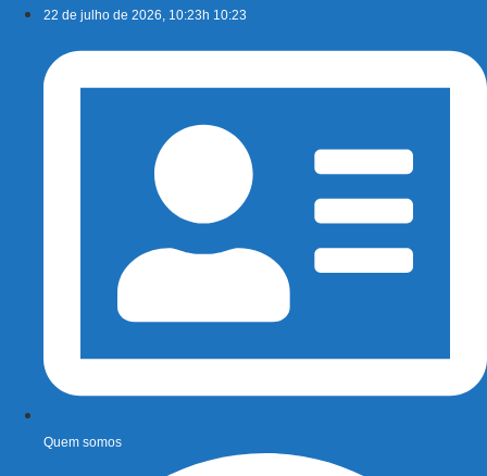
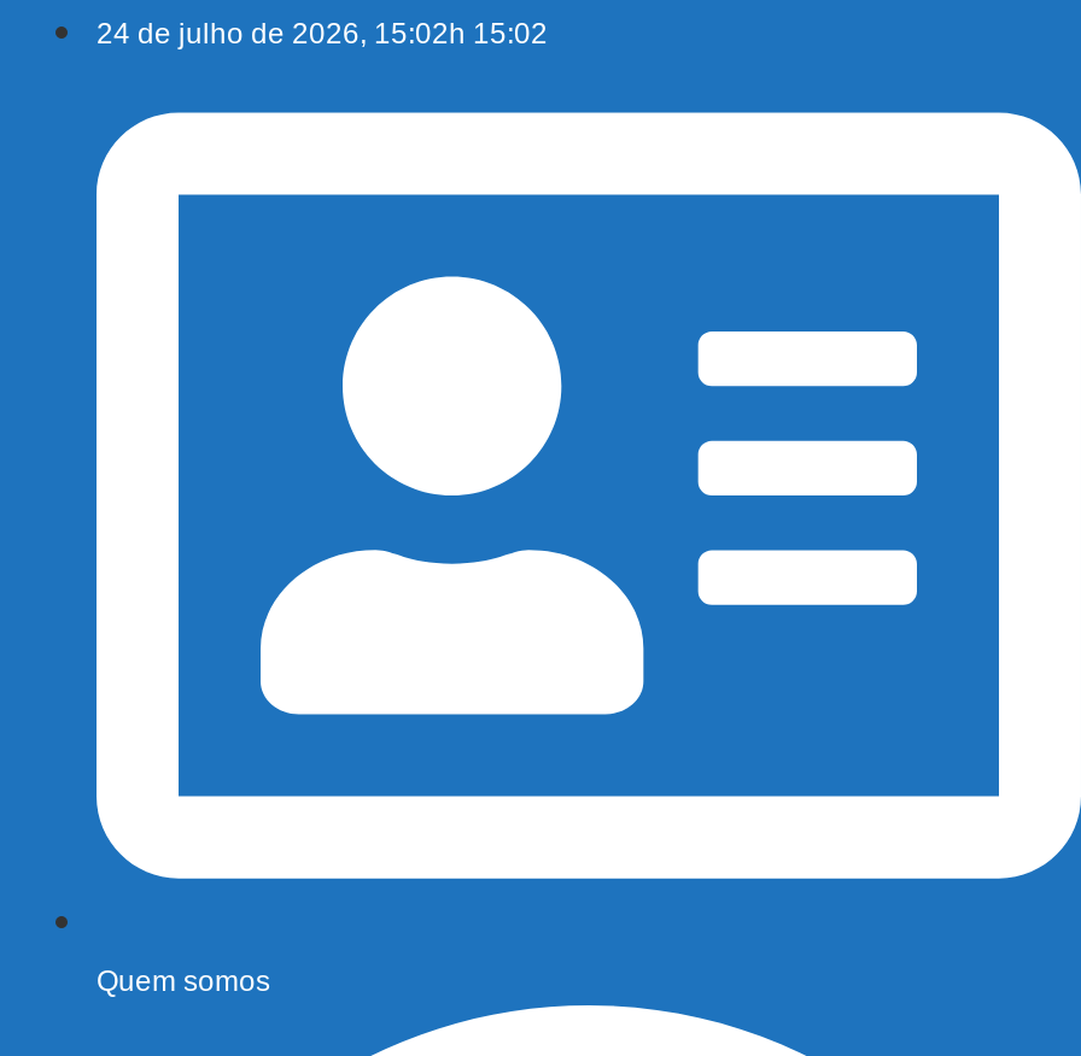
- 22 de julho de 2026, 10:23h 10:23
+ 24 de julho de 2026, 15:02h 15:02
